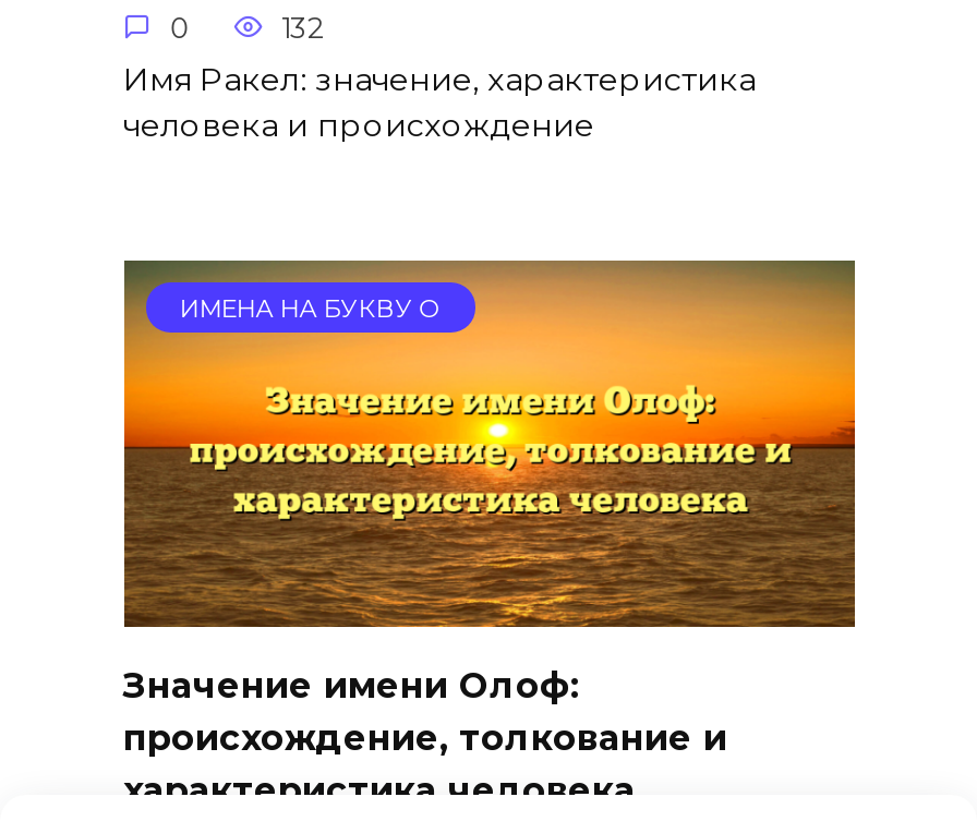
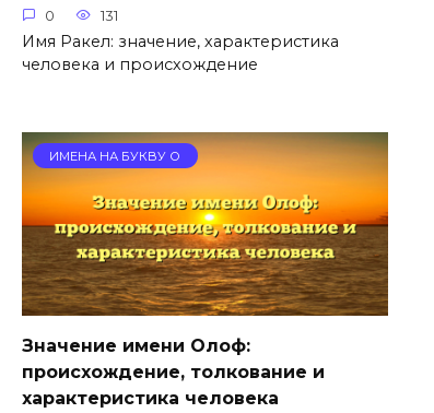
- 132
+ 131
